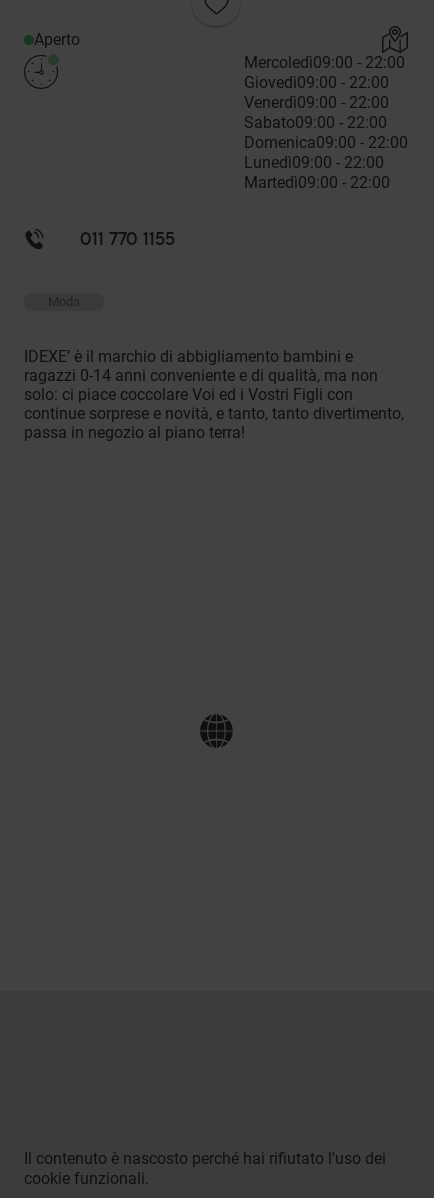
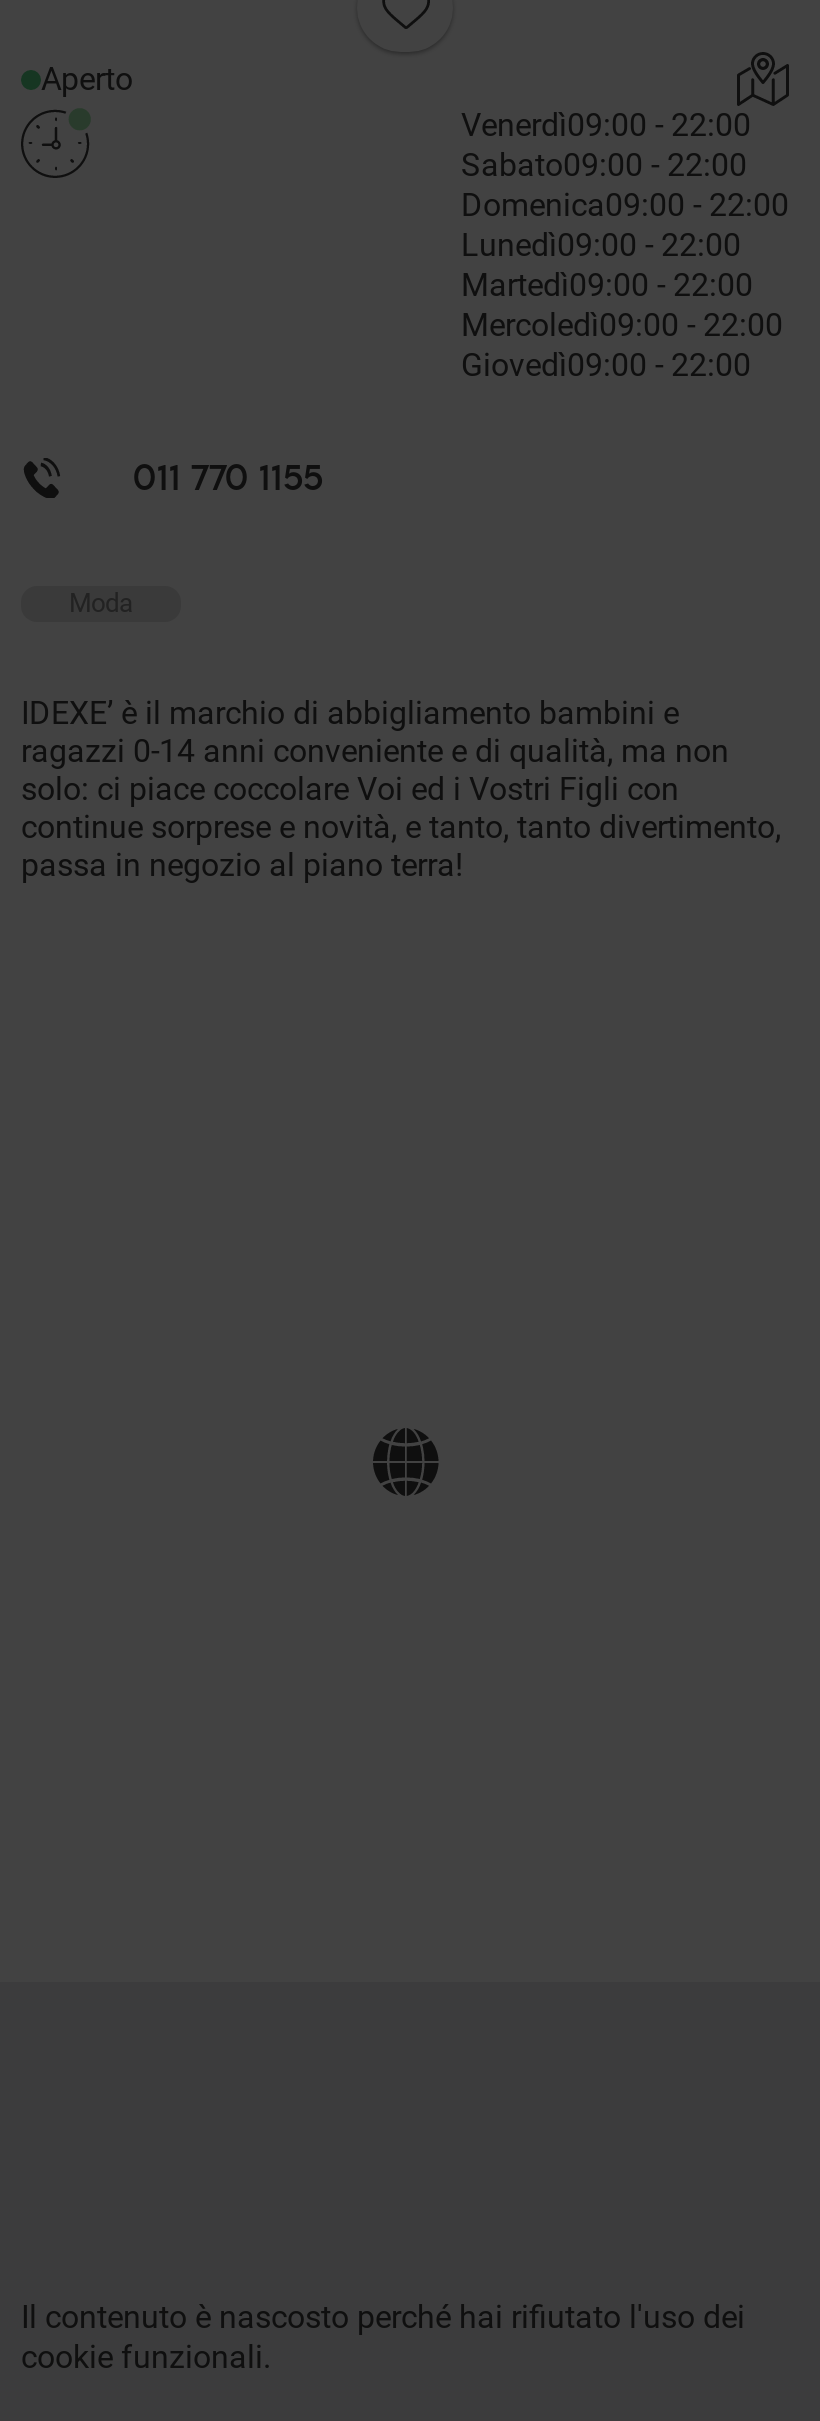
moved down: Mercoledì09:00 - 22:00 | Giovedì09:00 - 22:00

moved up: Venerdì09:00 - 22:00 | Sabato09:00 - 22:00 | Domenica09:00 - 22:00 | Lunedì09:00 - 22:00 | Martedì09:00 - 22:00
